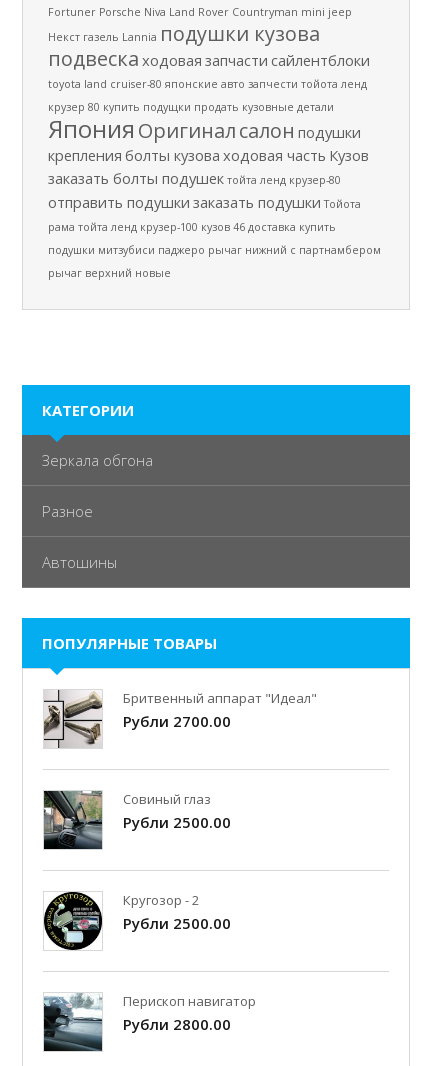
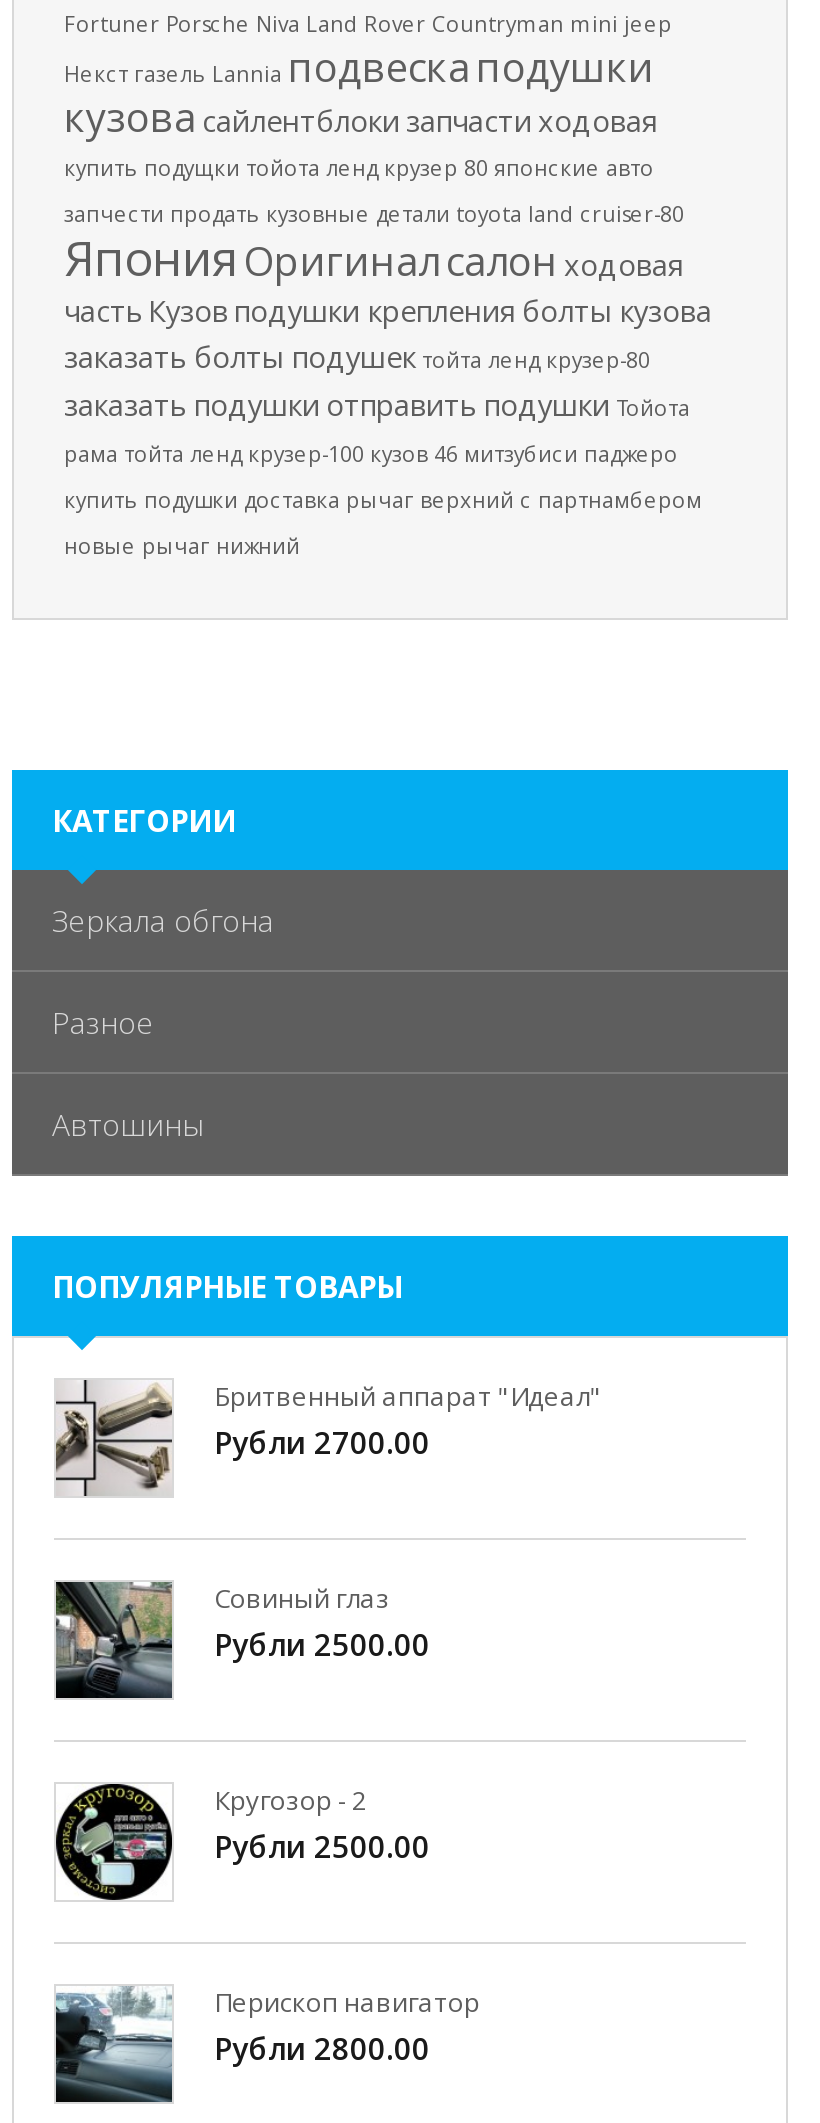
- Некст газель Lannia подушки кузова
- подвеска ходовая запчасти сайлентблоки
- toyota land cruiser-80 японские авто запчести тойота ленд
+ Некст газель Lannia подвеска подушки
+ кузова сайлентблоки запчасти ходовая
+ купить подущки тойота ленд крузер 80 японские авто

- крузер 80 купить подущки продать кузовные детали
- Япония Оригинал салон подушки
- крепления болты кузова ходовая часть Кузов
+ запчести продать кузовные детали toyota land cruiser-80
+ Япония Оригинал салон ходовая
+ часть Кузов подушки крепления болты кузова

- отправить подушки заказать подушки Тойота
- рама тойта ленд крузер-100 кузов 46 доставка купить
+ заказать подушки отправить подушки Тойота
+ рама тойта ленд крузер-100 кузов 46 митзубиси паджеро

- подушки митзубиси паджеро рычаг нижний с партнамбером
+ купить подушки доставка рычаг верхний с партнамбером

- рычаг верхний новые
+ новые рычаг нижний
